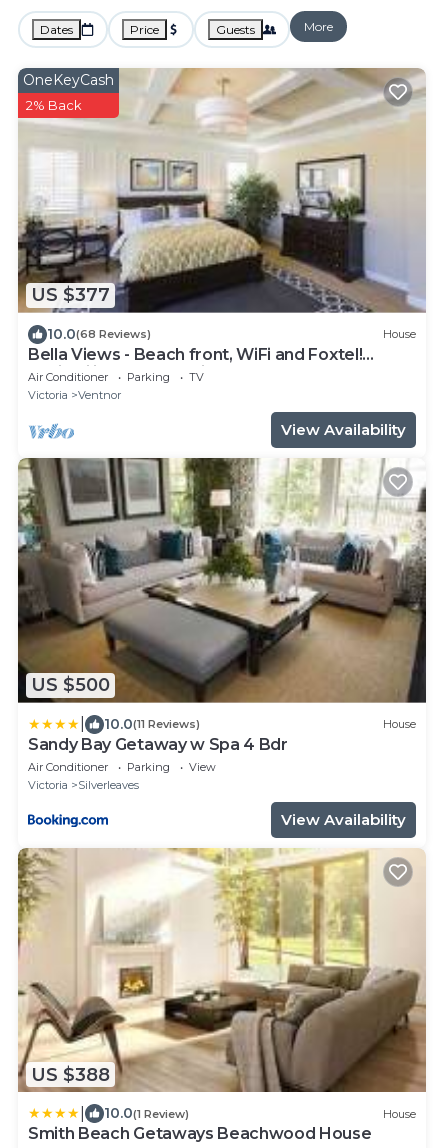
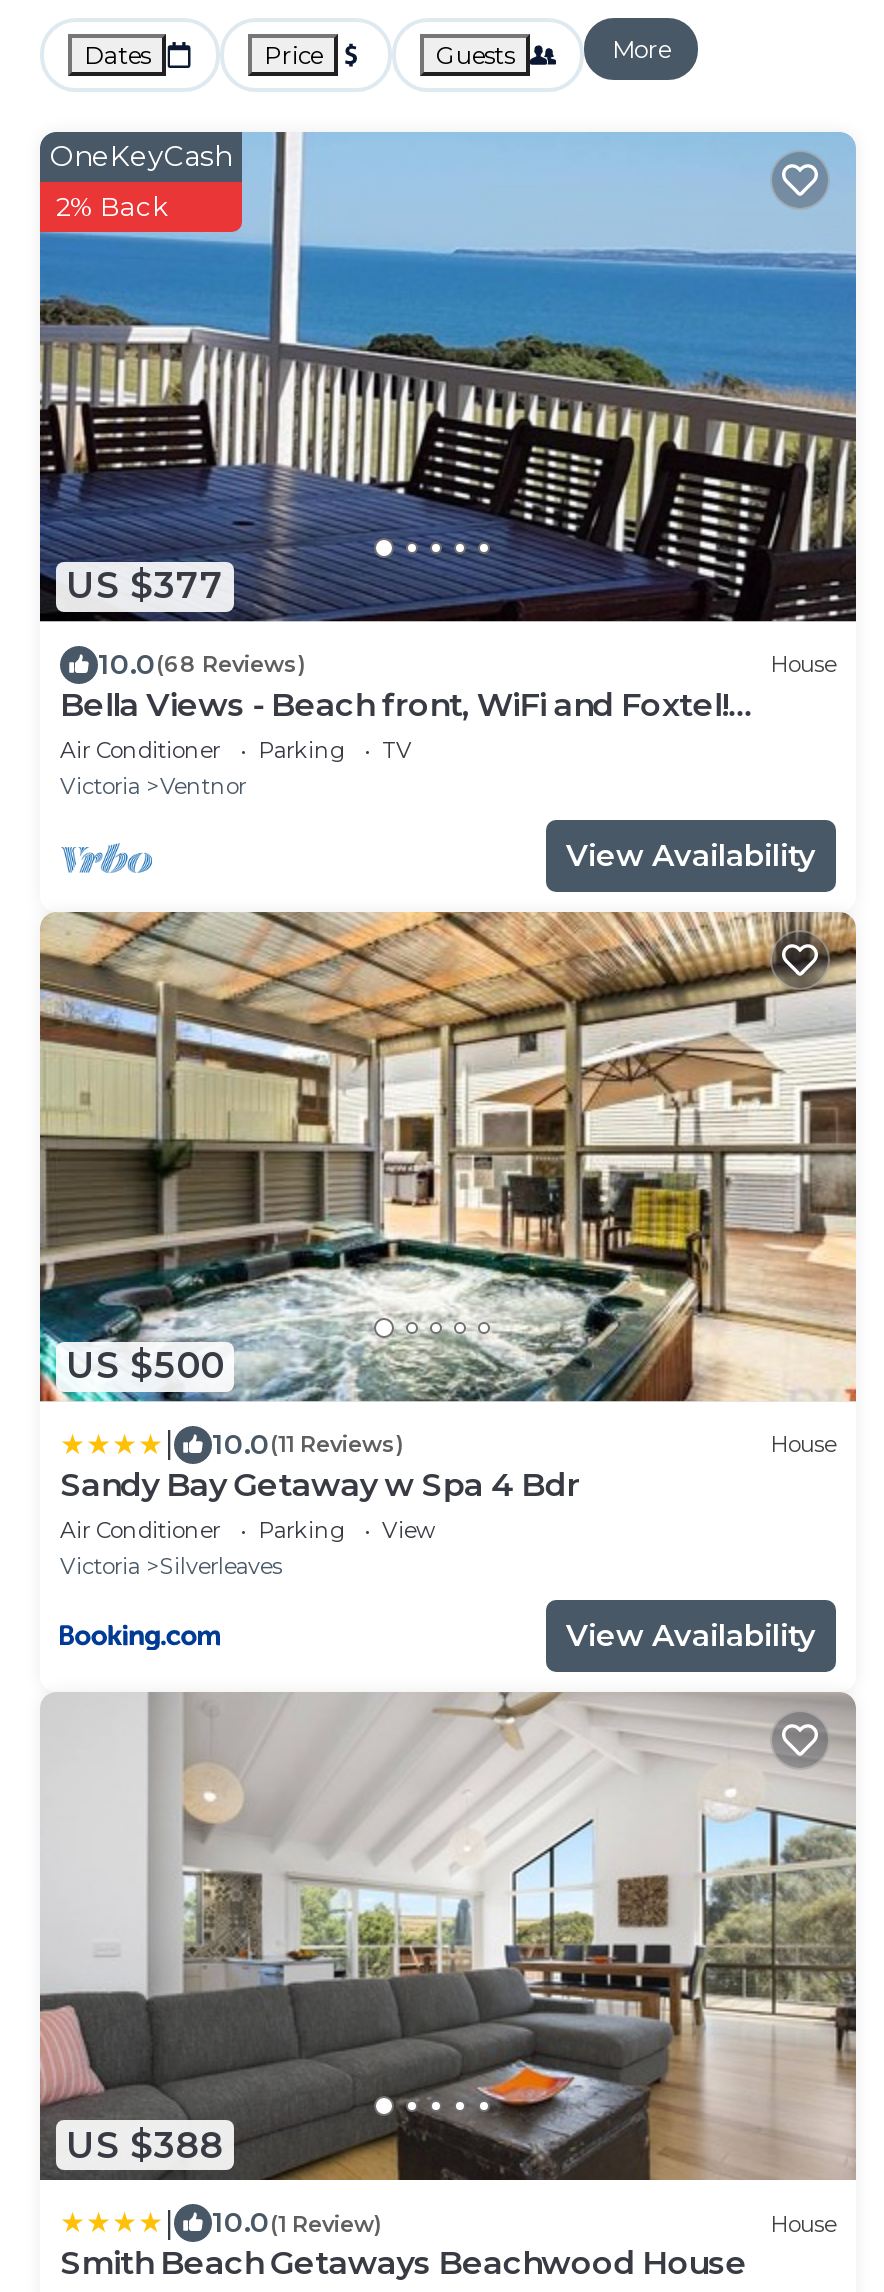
- [image]
+ [image]

- [image]
+ [image]

- [image]
+ [image]
